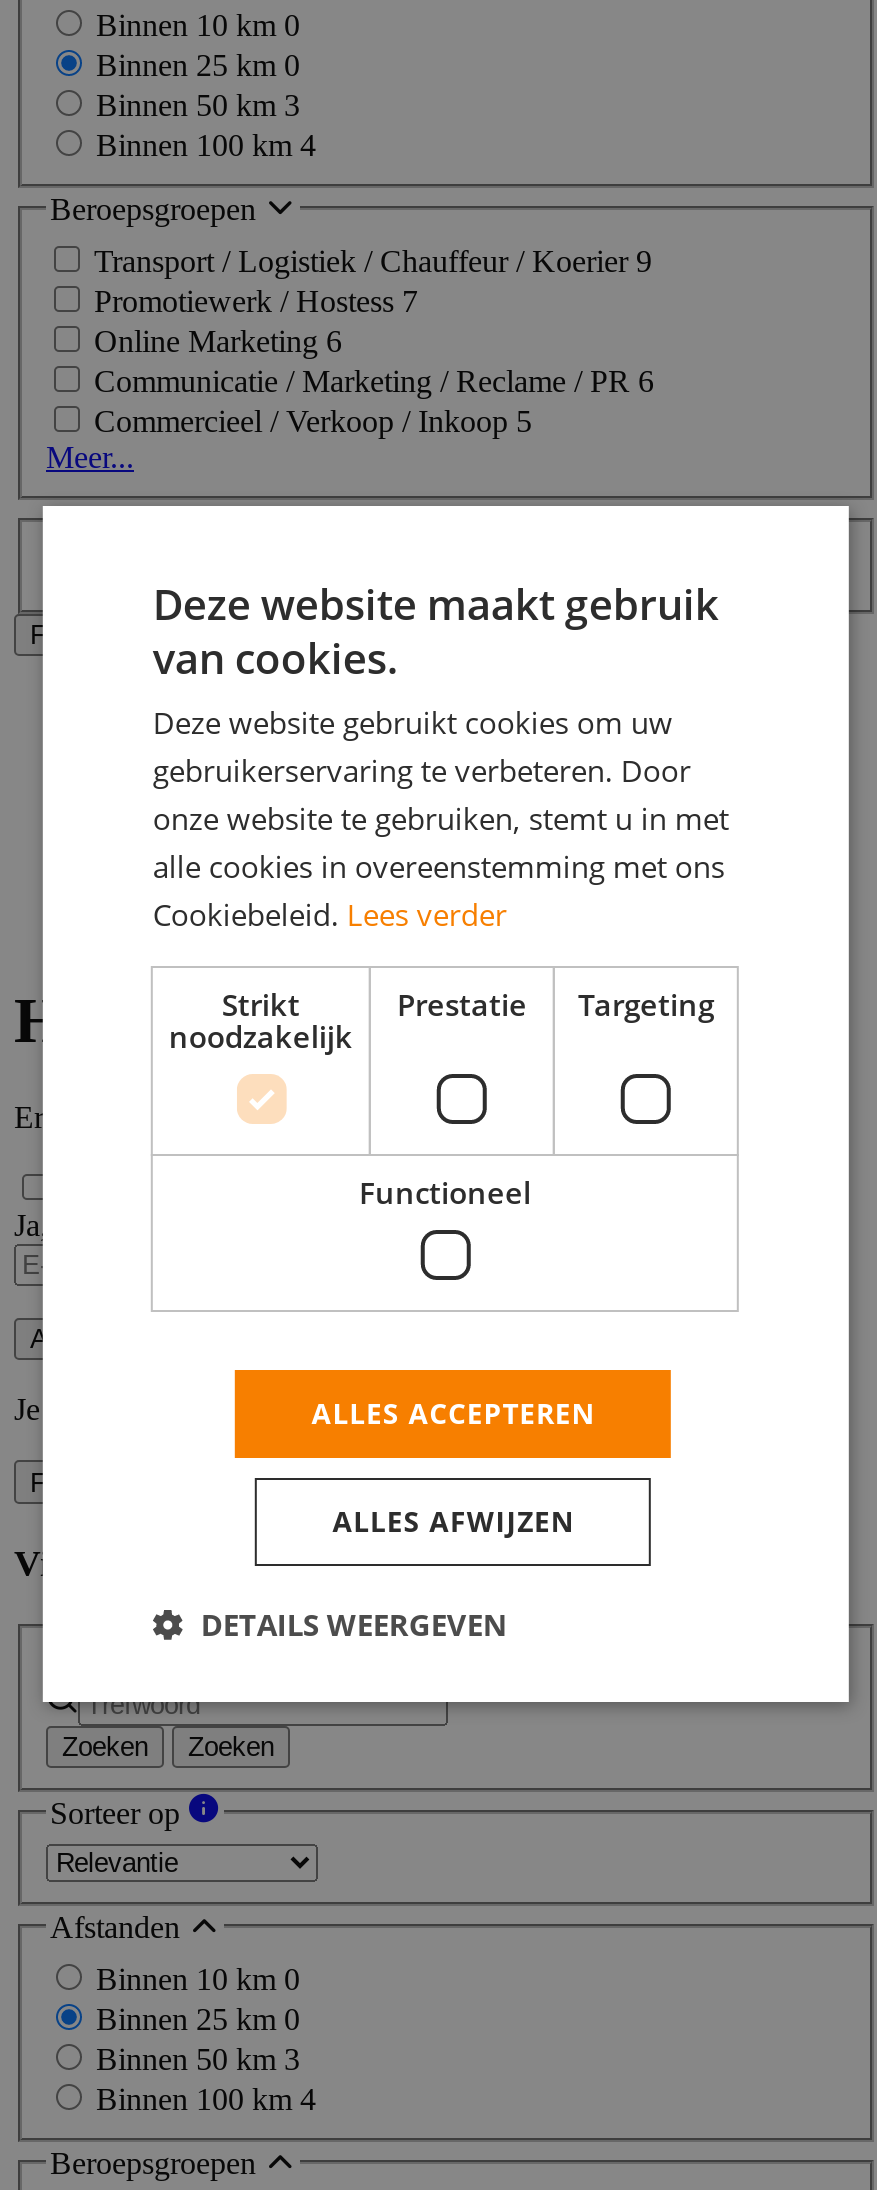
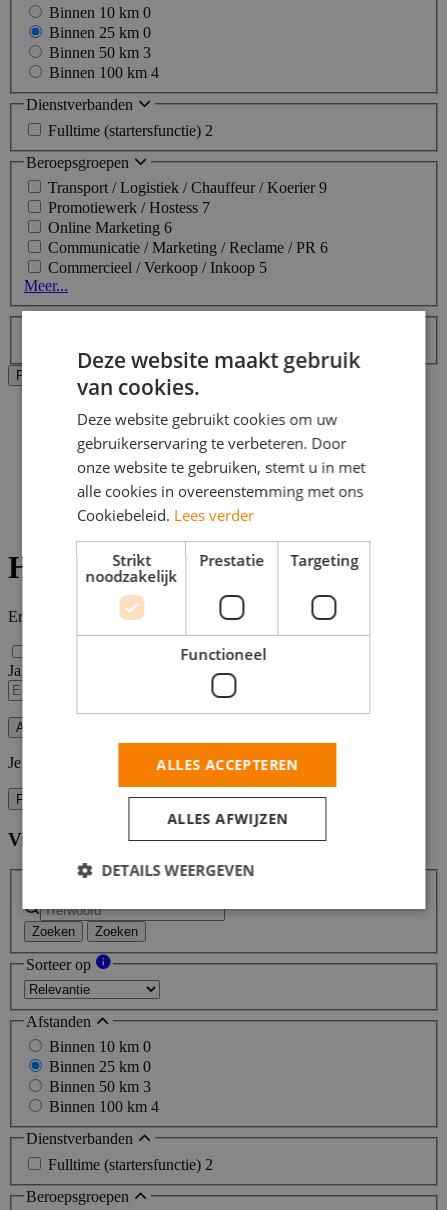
+ Dienstverbanden
+ Fulltime (startersfunctie) 2

+ Dienstverbanden
+ Fulltime (startersfunctie) 2
